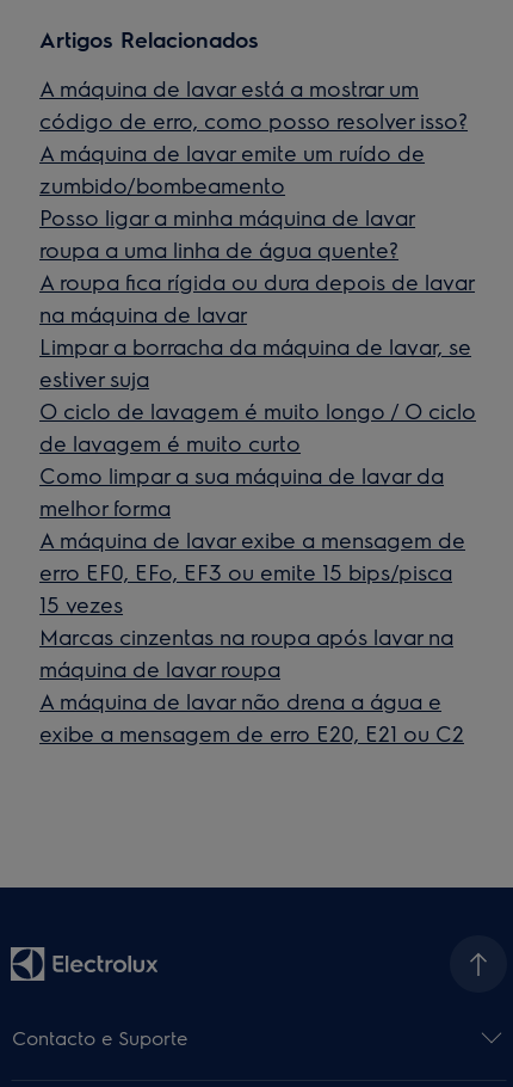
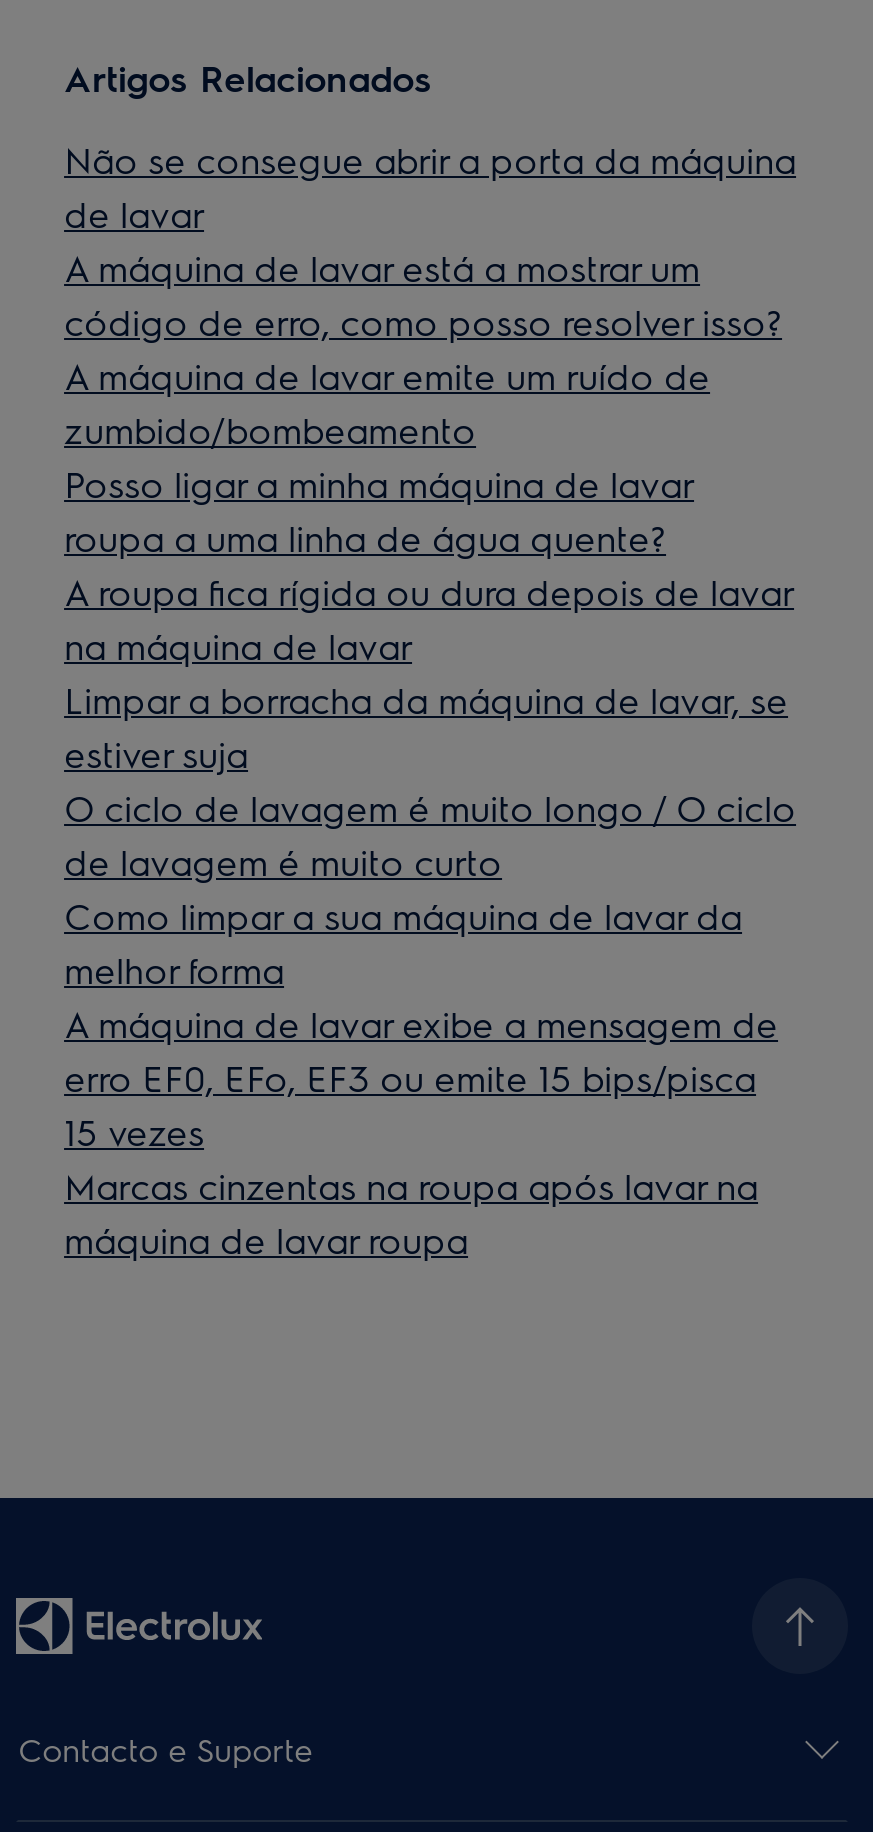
+ Não se consegue abrir a porta da máquina
+ de lavar

moved down: A máquina de lavar está a mostrar um | código de erro, como posso resolver isso? | A máquina de lavar emite um ruído de | ... | Marcas cinzentas na roupa após lavar na | máquina de lavar roupa

- A máquina de lavar não drena a água e
- exibe a mensagem de erro E20, E21 ou C2
